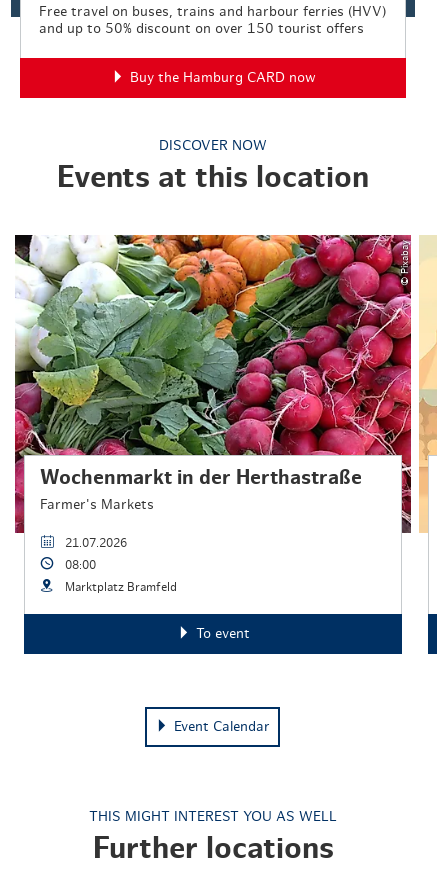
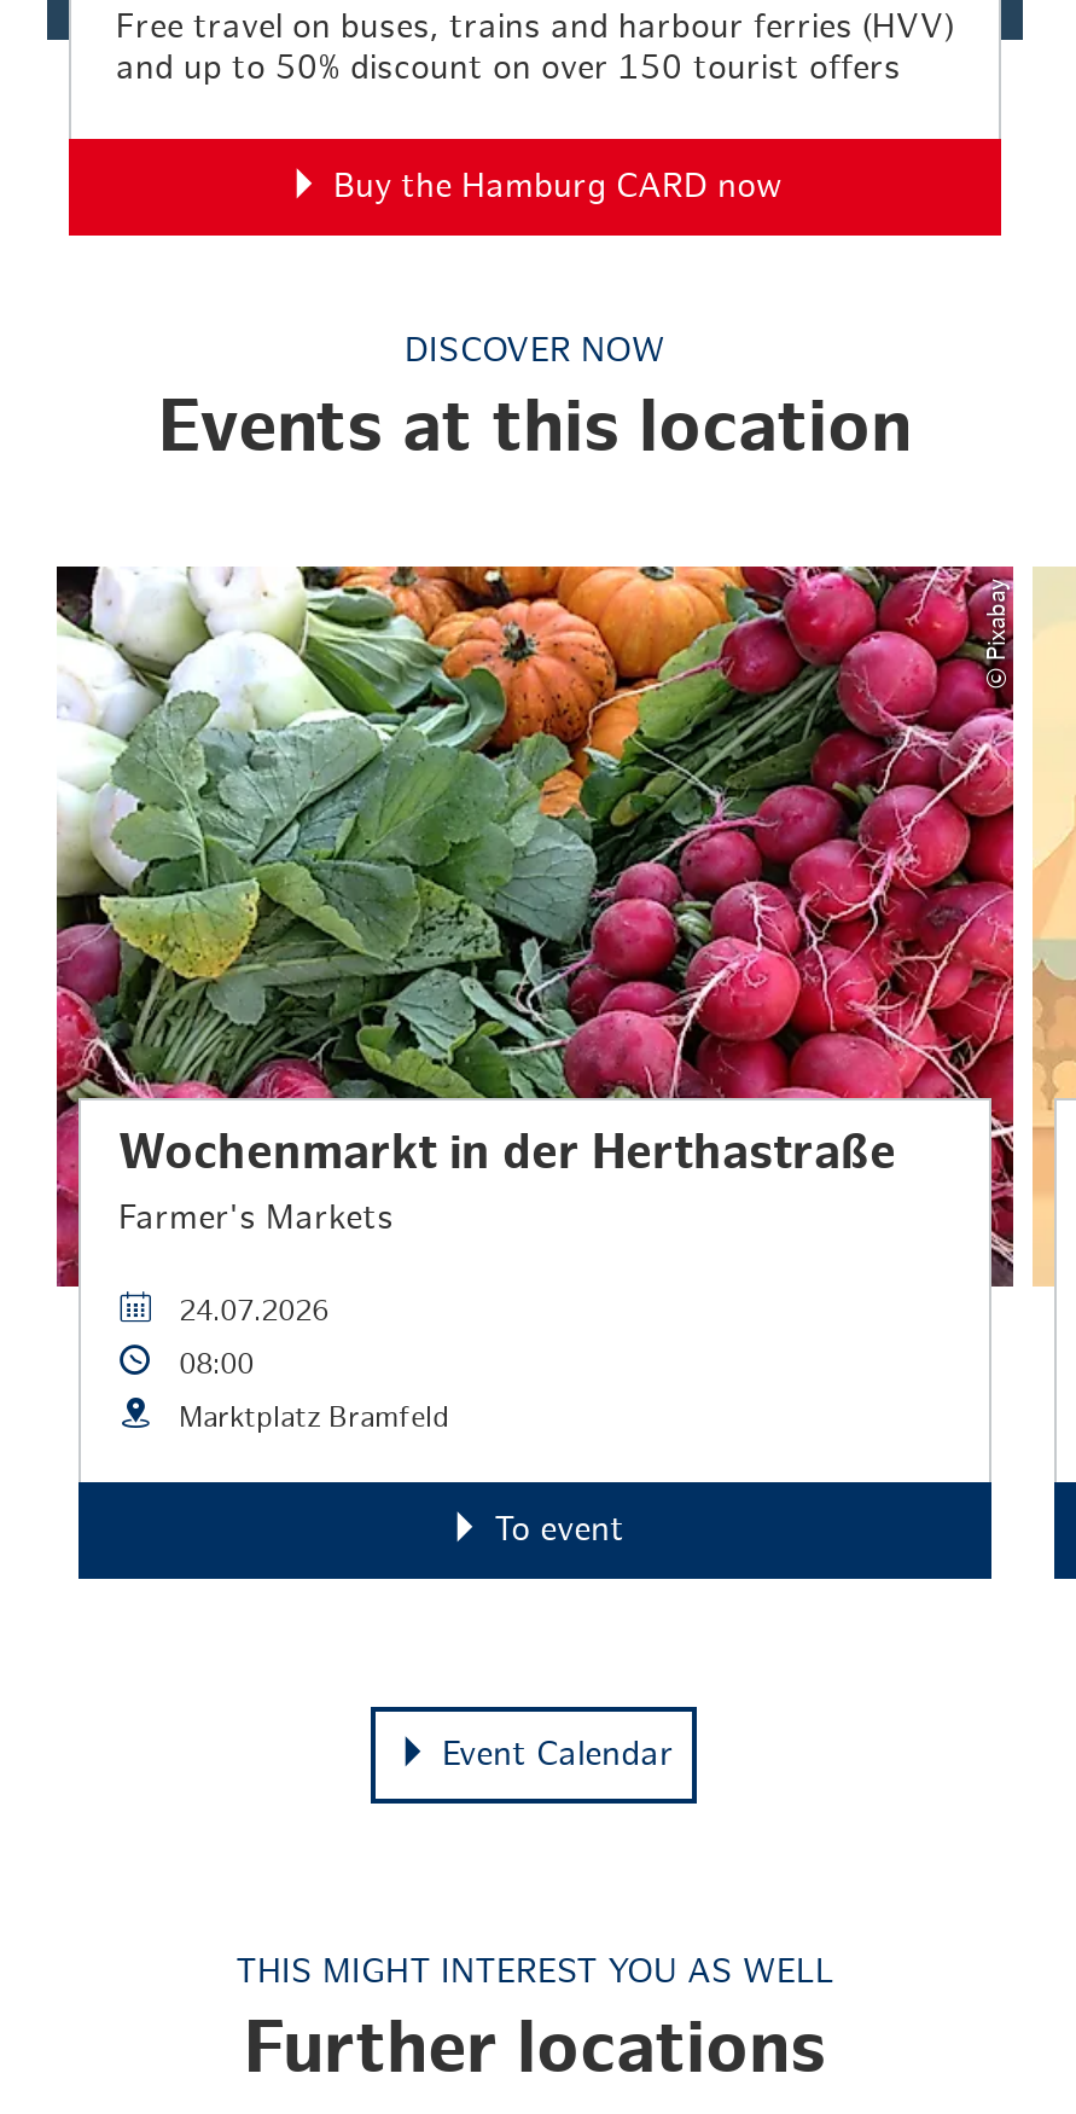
- 21.07.2026
+ 24.07.2026
